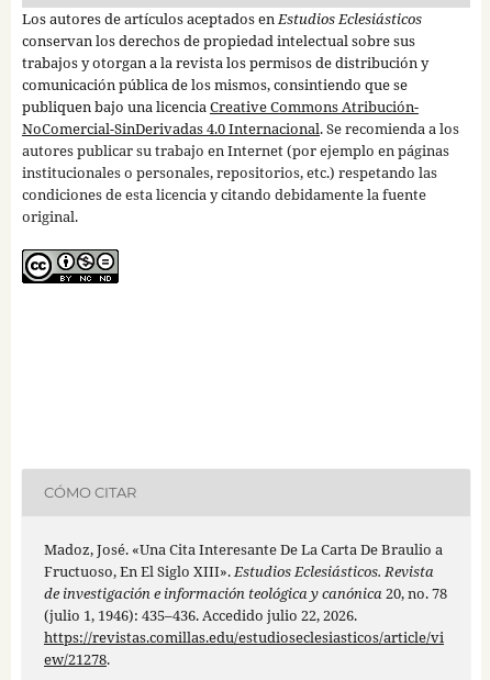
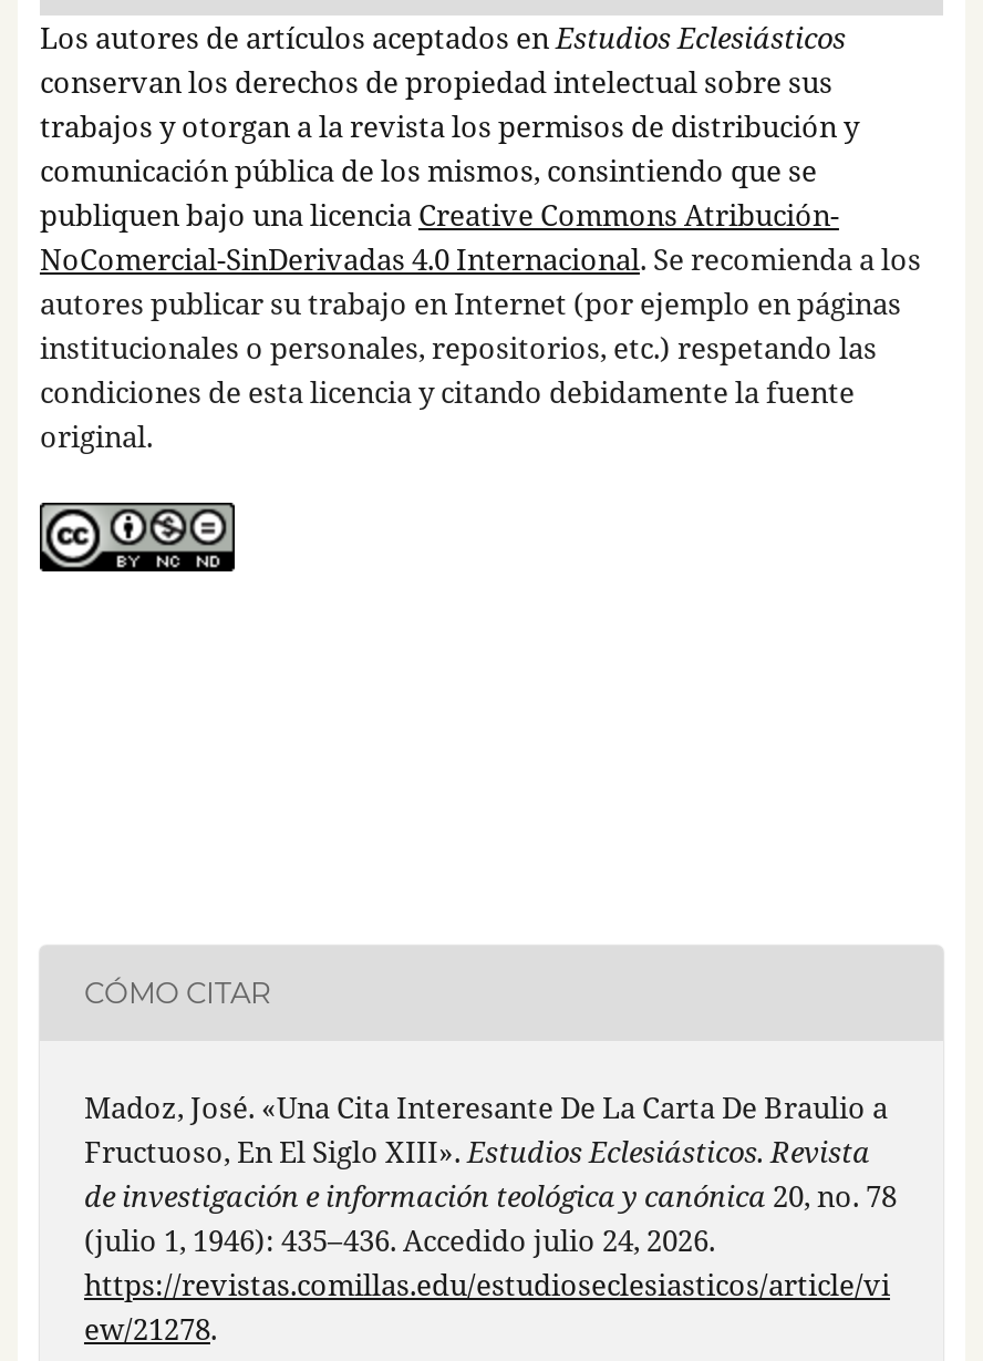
- (julio 1, 1946): 435–436. Accedido julio 22, 2026.
+ (julio 1, 1946): 435–436. Accedido julio 24, 2026.
